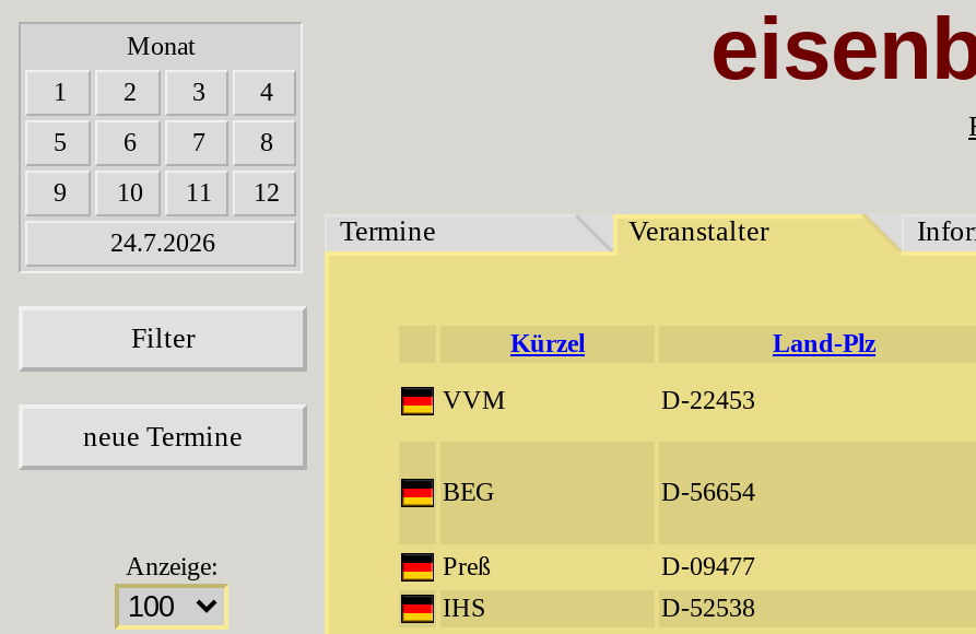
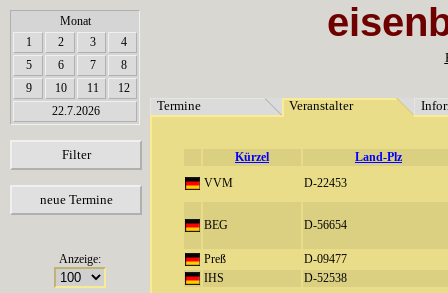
- 24.7.2026
+ 22.7.2026
